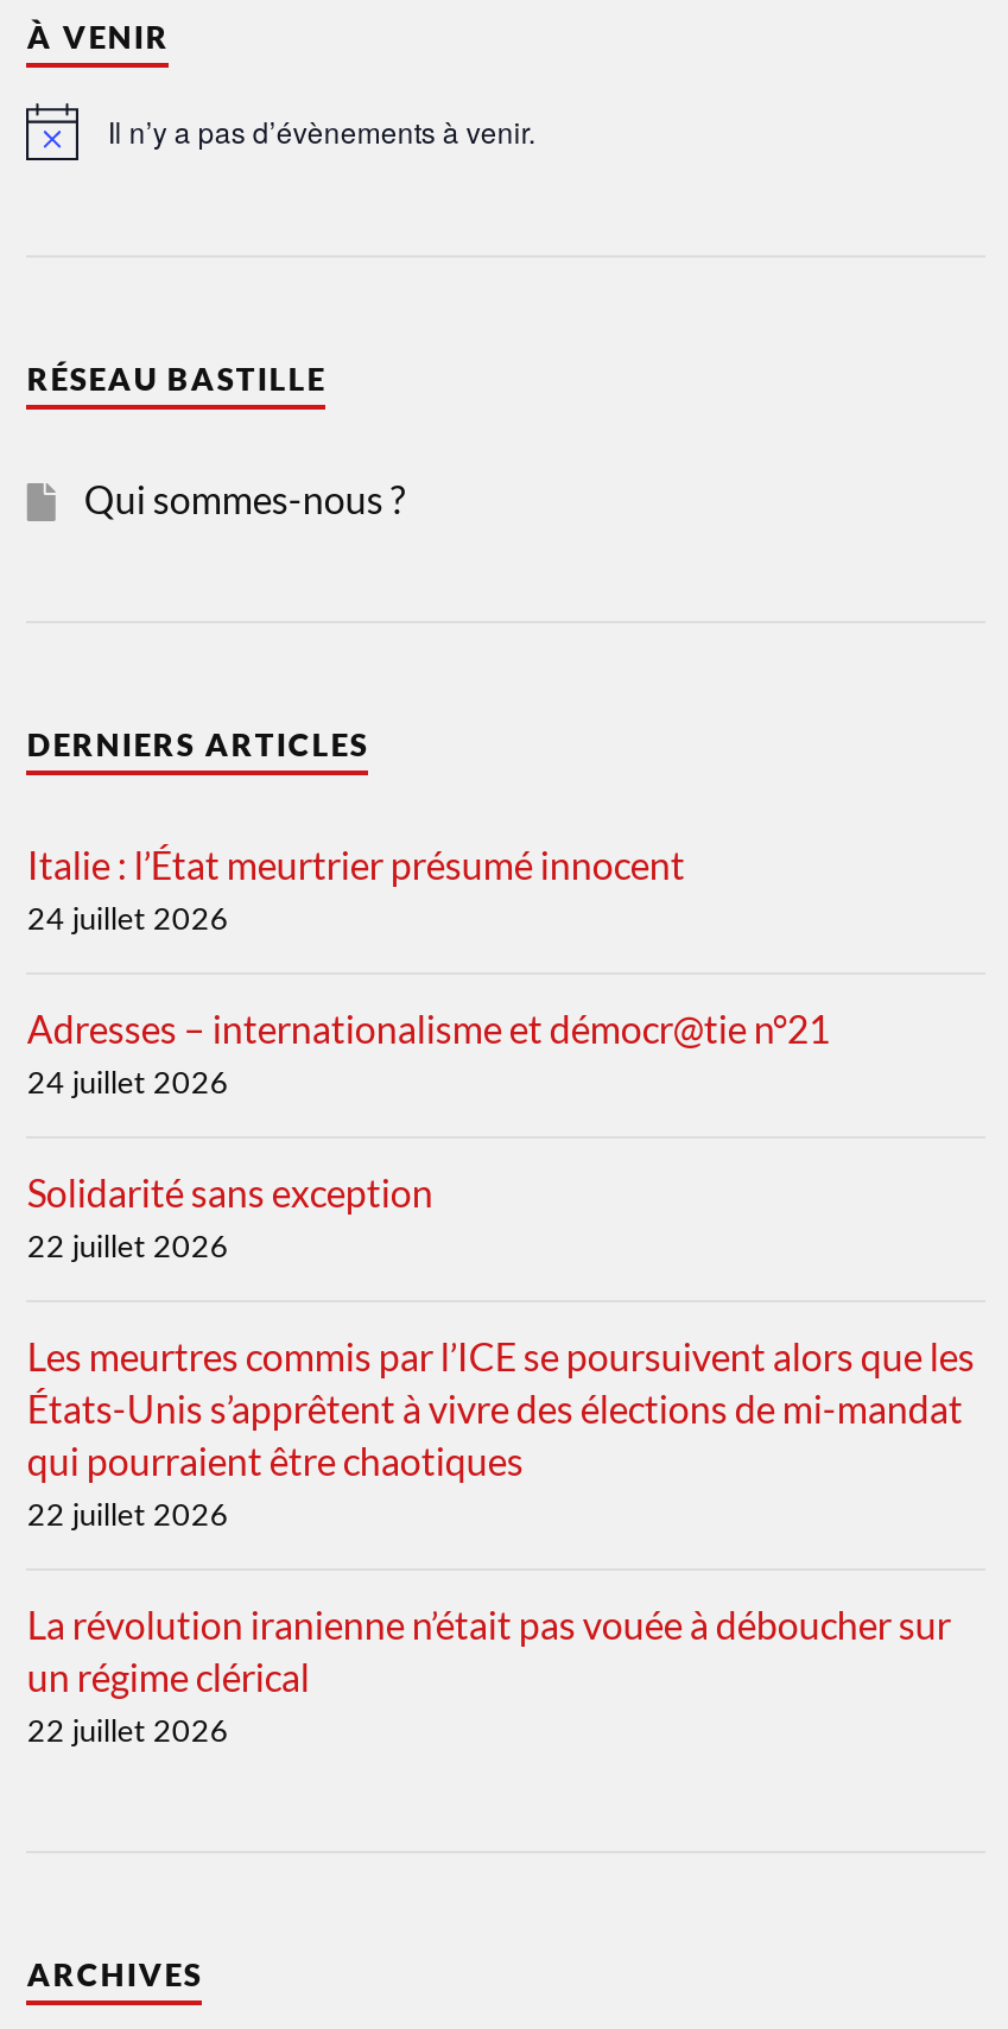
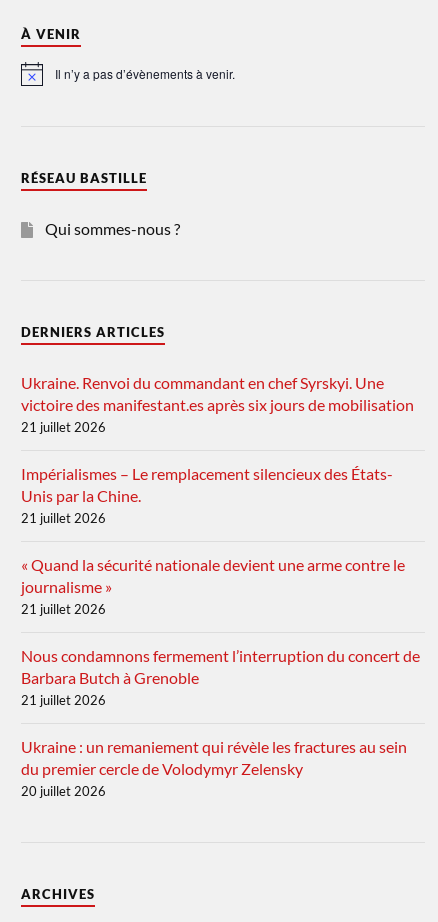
- Italie : l’État meurtrier présumé innocent
- 24 juillet 2026
+ Ukraine. Renvoi du commandant en chef Syrskyi. Une
+ victoire des manifestant.es après six jours de mobilisation
+ 21 juillet 2026

- Adresses – internationalisme et démocr@tie n°21
- 24 juillet 2026
+ Impérialismes – Le remplacement silencieux des États-
+ Unis par la Chine.
+ 21 juillet 2026

- Solidarité sans exception
- 22 juillet 2026
+ « Quand la sécurité nationale devient une arme contre le
+ journalisme »
+ 21 juillet 2026

- Les meurtres commis par l’ICE se poursuivent alors que les
- États-Unis s’apprêtent à vivre des élections de mi-mandat
- qui pourraient être chaotiques
- 22 juillet 2026
+ Nous condamnons fermement l’interruption du concert de
+ Barbara Butch à Grenoble
+ 21 juillet 2026

- La révolution iranienne n’était pas vouée à déboucher sur
- un régime clérical
- 22 juillet 2026
+ Ukraine : un remaniement qui révèle les fractures au sein
+ du premier cercle de Volodymyr Zelensky
+ 20 juillet 2026
